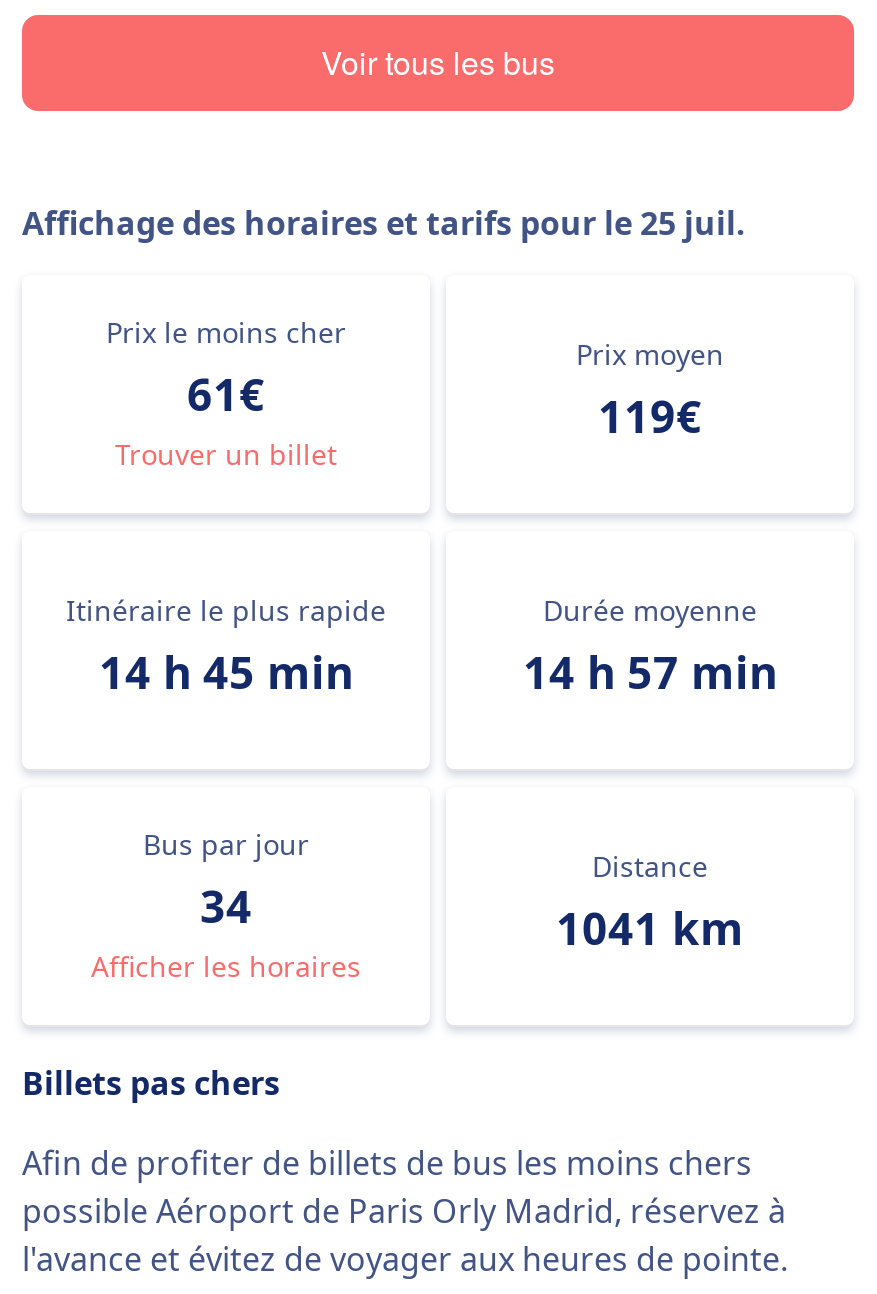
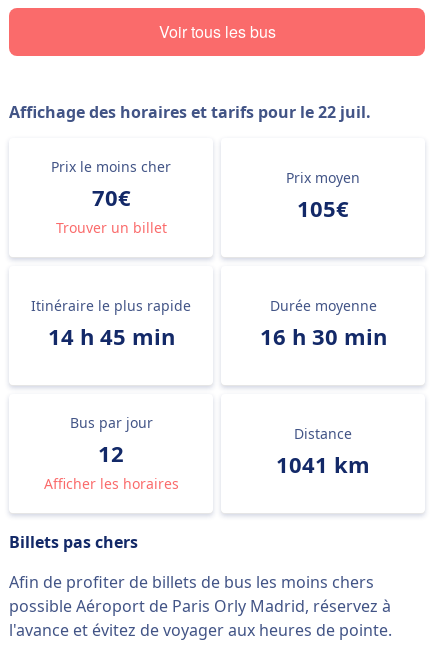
- Affichage des horaires et tarifs pour le 25 juil.
+ Affichage des horaires et tarifs pour le 22 juil.

- 61€
+ 70€

- 119€
+ 105€

- 14 h 57 min
+ 16 h 30 min

- 34
+ 12
